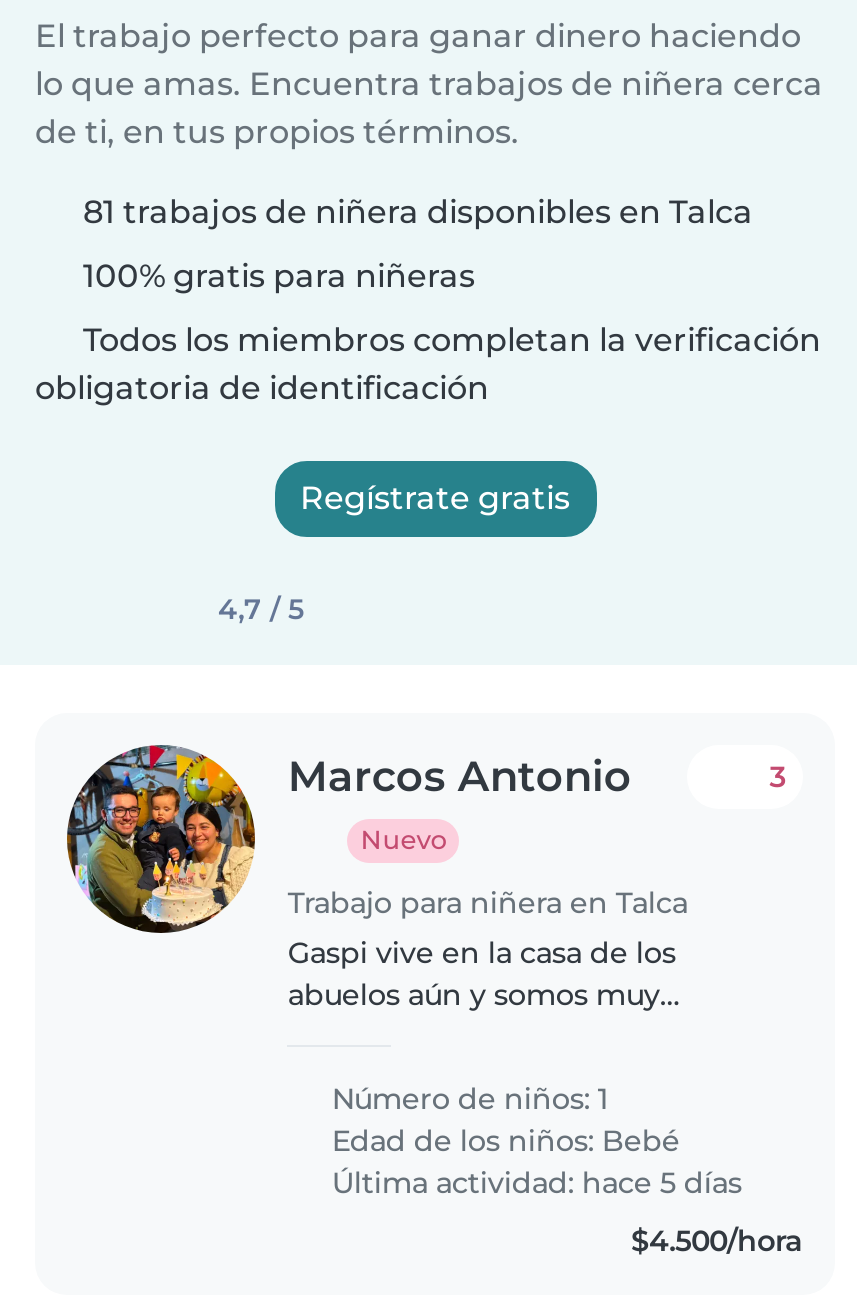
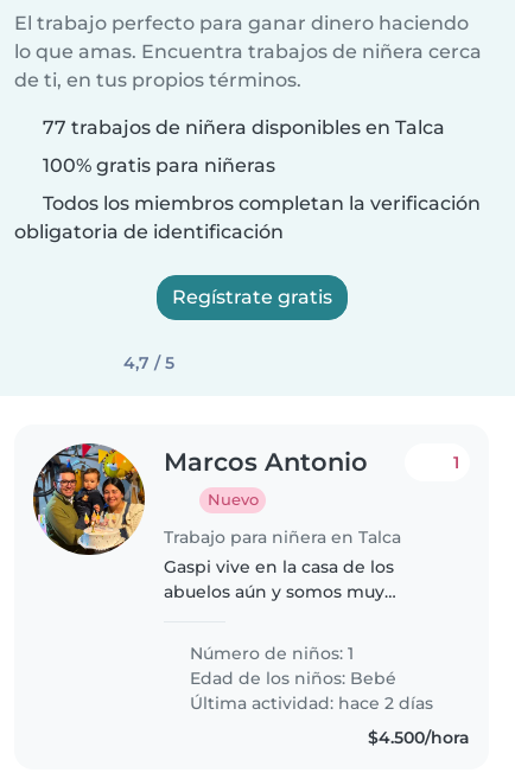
- 81 trabajos de niñera disponibles en Talca
+ 77 trabajos de niñera disponibles en Talca

- 3
+ 1

- Última actividad: hace 5 días
+ Última actividad: hace 2 días
